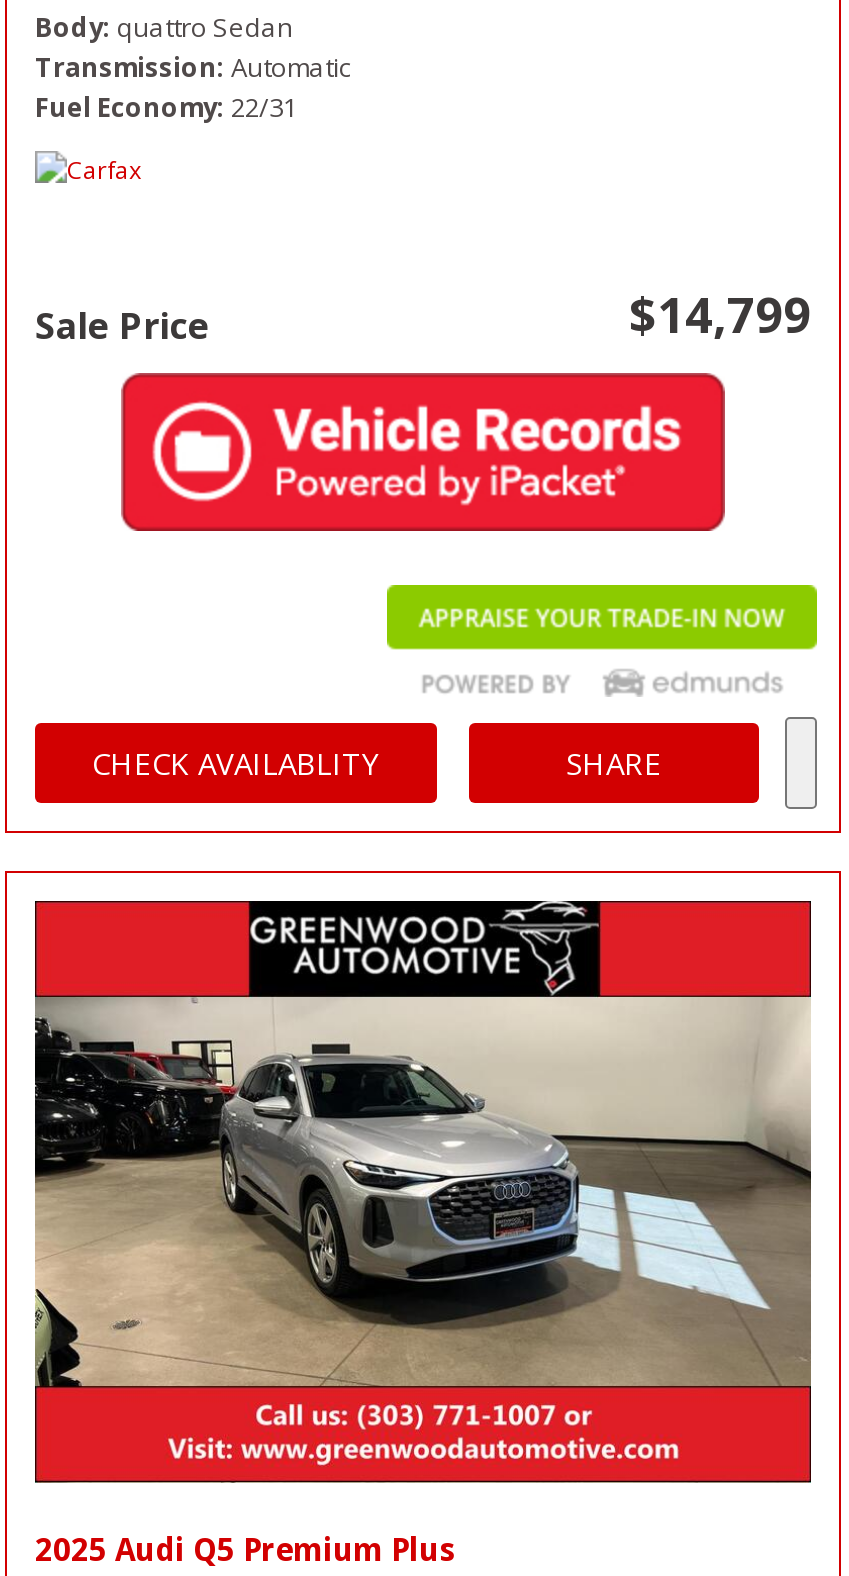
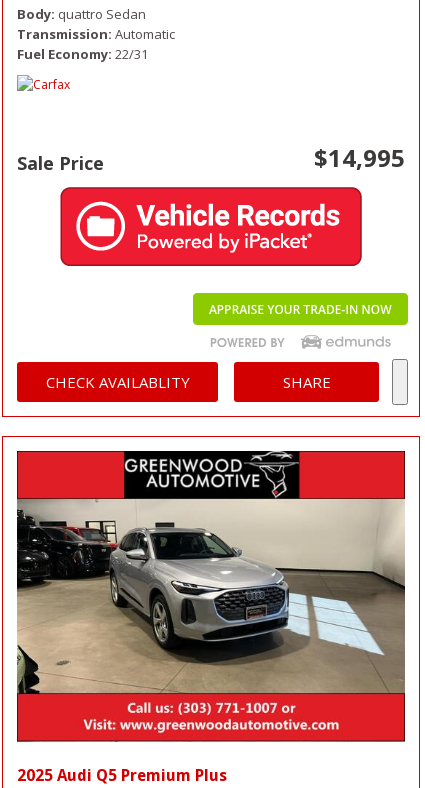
- $14,799
+ $14,995
